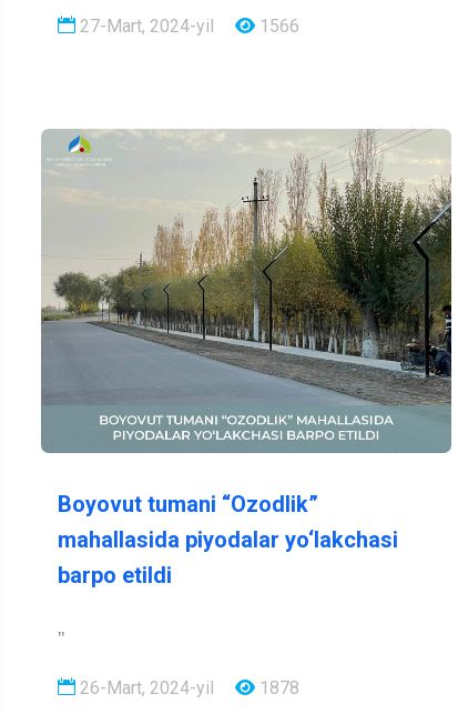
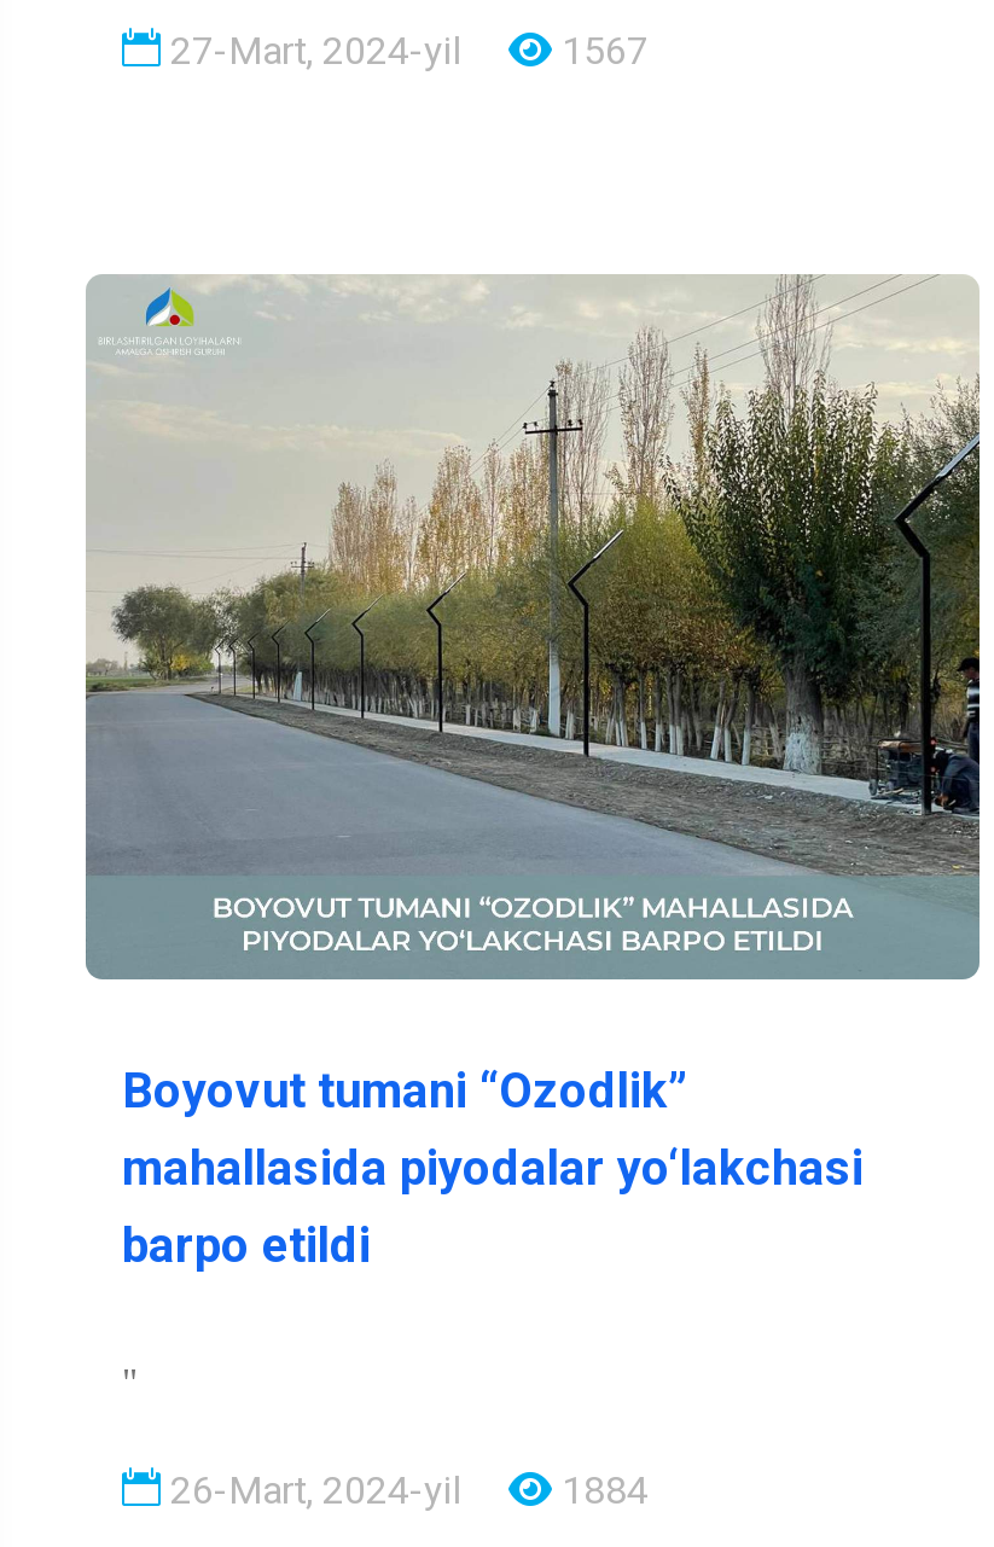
- 27-Mart, 2024-yil 1566
+ 27-Mart, 2024-yil 1567

- 26-Mart, 2024-yil 1878
+ 26-Mart, 2024-yil 1884
